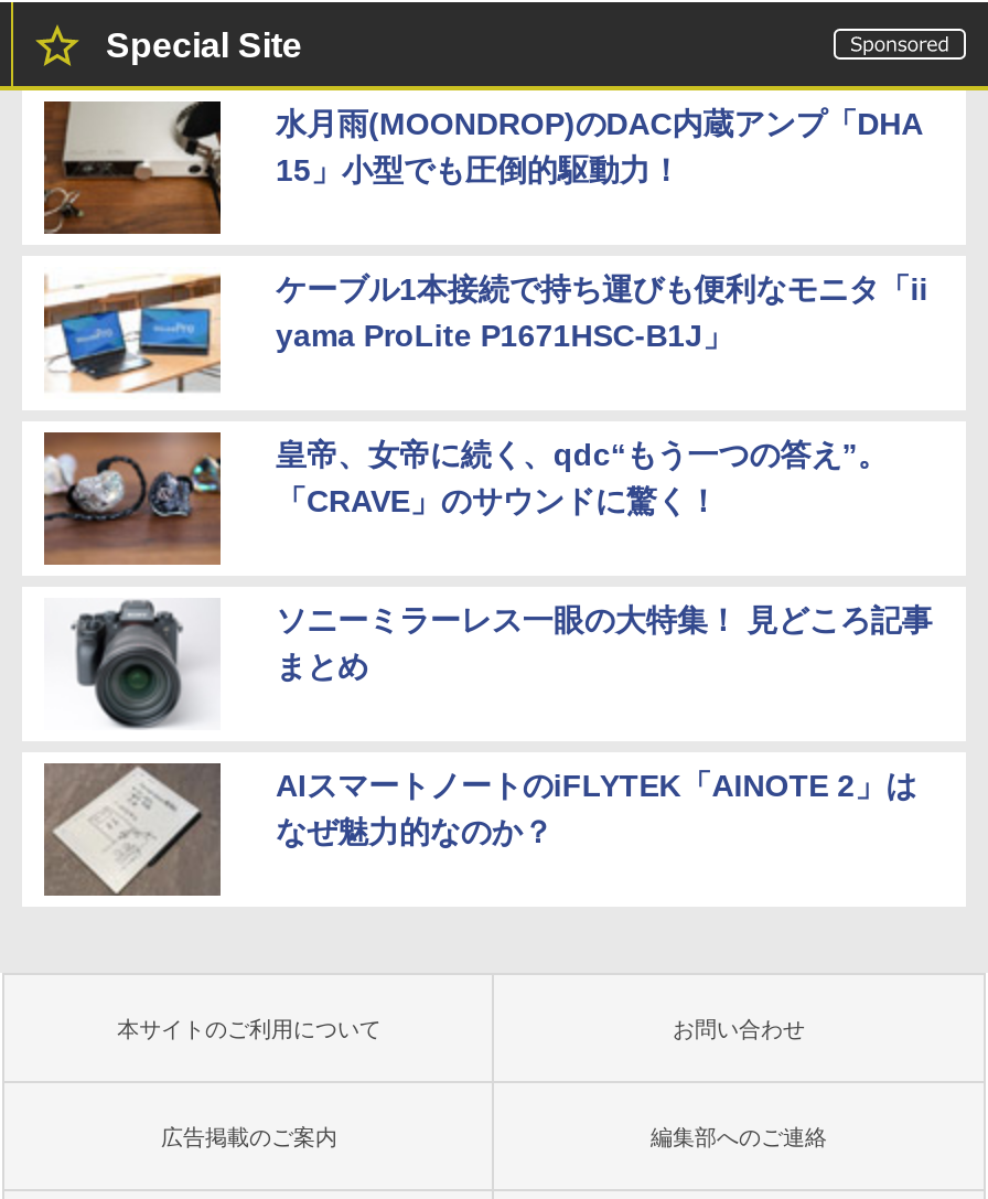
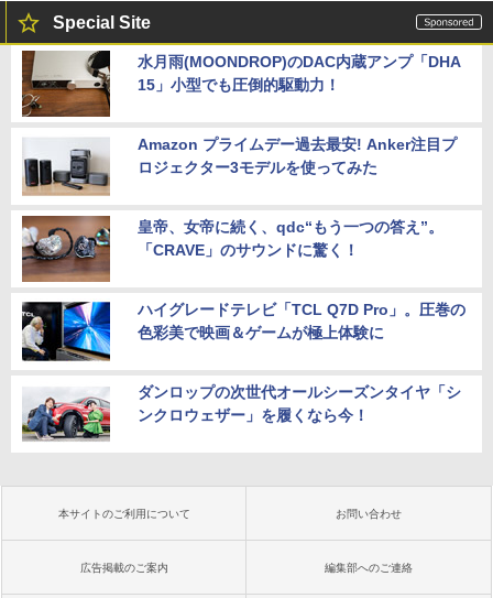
- [image]
- ケーブル1本接続で持ち運びも便利なモニタ「ii
- yama ProLite P1671HSC-B1J」
+ [image]
+ Amazon プライムデー過去最安! Anker注目プ
+ ロジェクター3モデルを使ってみた

- [image]
- ソニーミラーレス一眼の大特集！ 見どころ記事
- まとめ
+ [image]
+ ハイグレードテレビ「TCL Q7D Pro」。圧巻の
+ 色彩美で映画＆ゲームが極上体験に

- [image]
- AIスマートノートのiFLYTEK「AINOTE 2」は
- なぜ魅力的なのか？
+ [image]
+ ダンロップの次世代オールシーズンタイヤ「シ
+ ンクロウェザー」を履くなら今！
